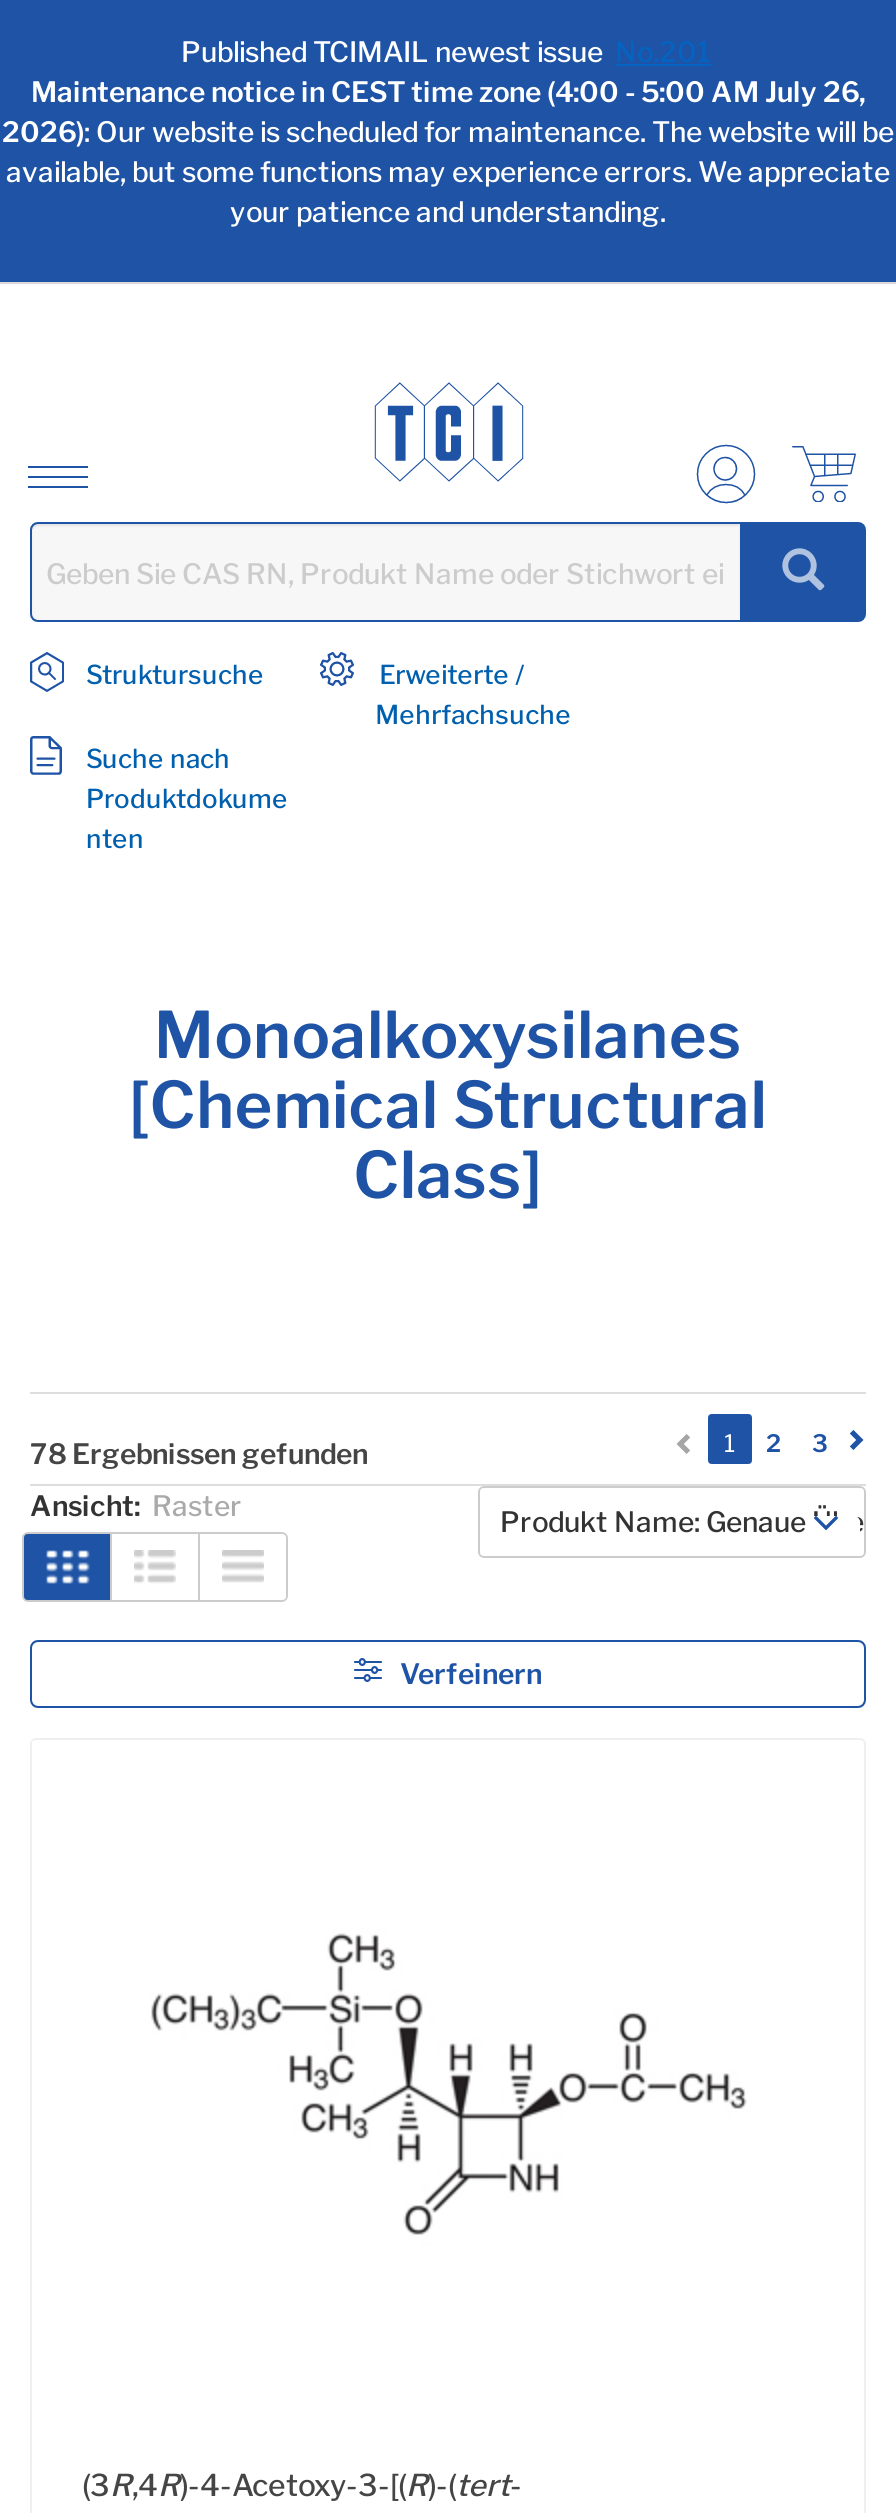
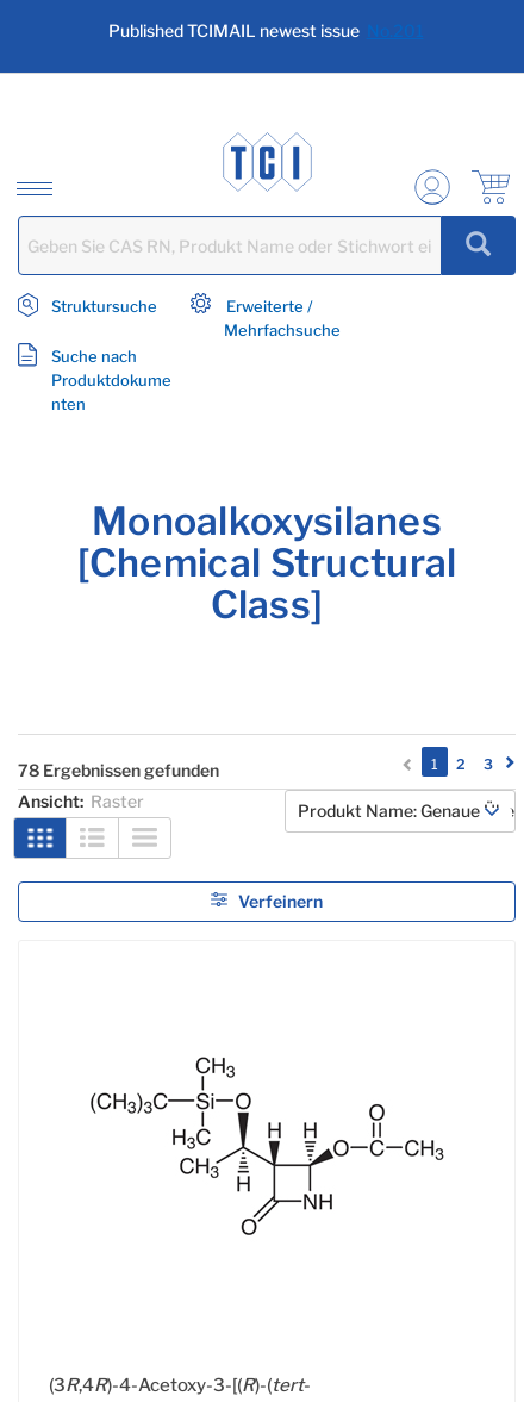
- Maintenance notice in CEST time zone (4:00 - 5:00 AM July 26,
- 2026): Our website is scheduled for maintenance. The website will be
- available, but some functions may experience errors. We appreciate
- your patience and understanding.
